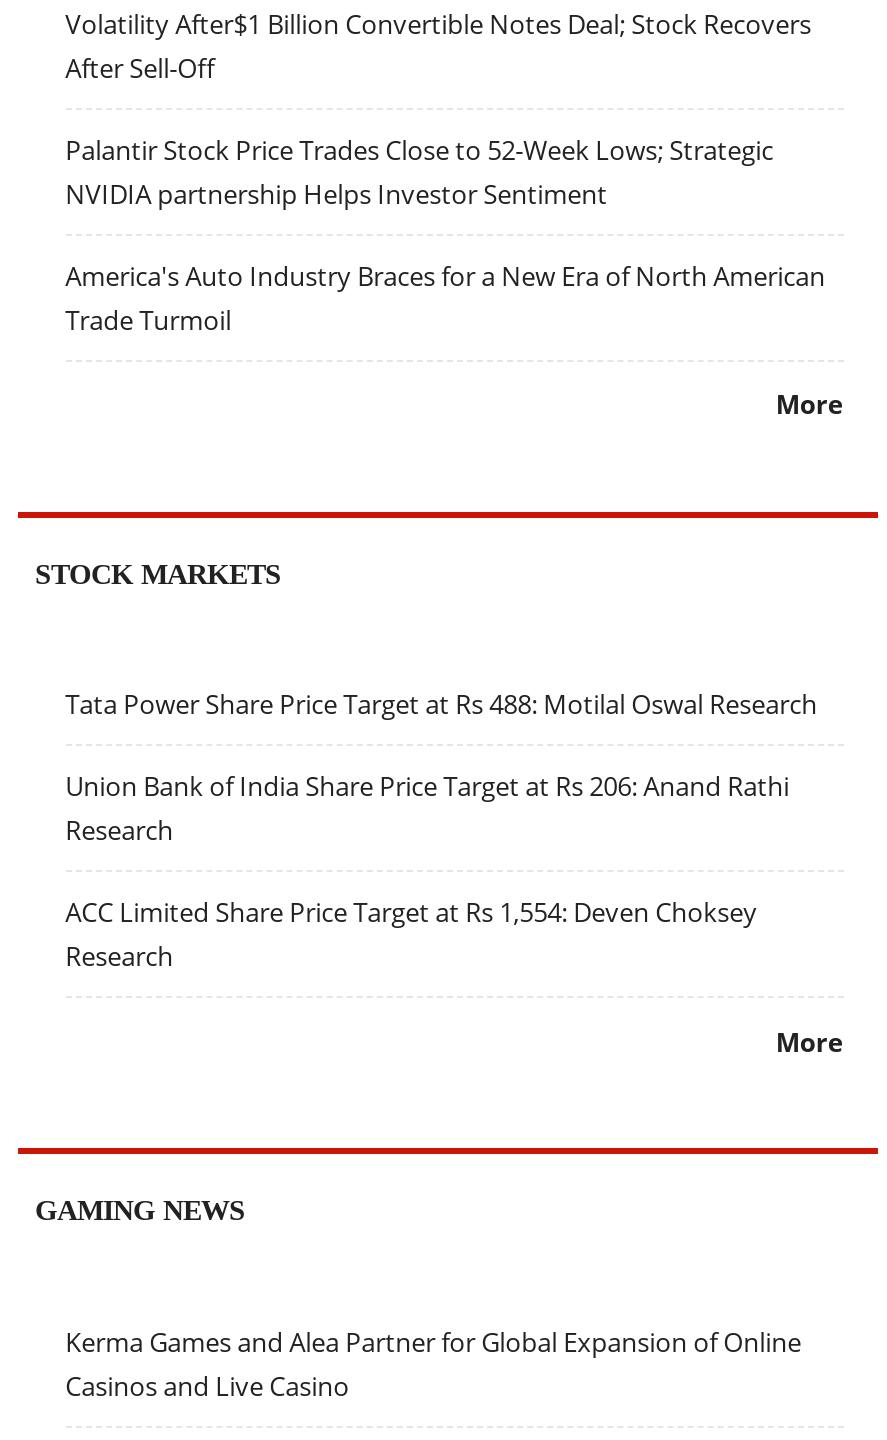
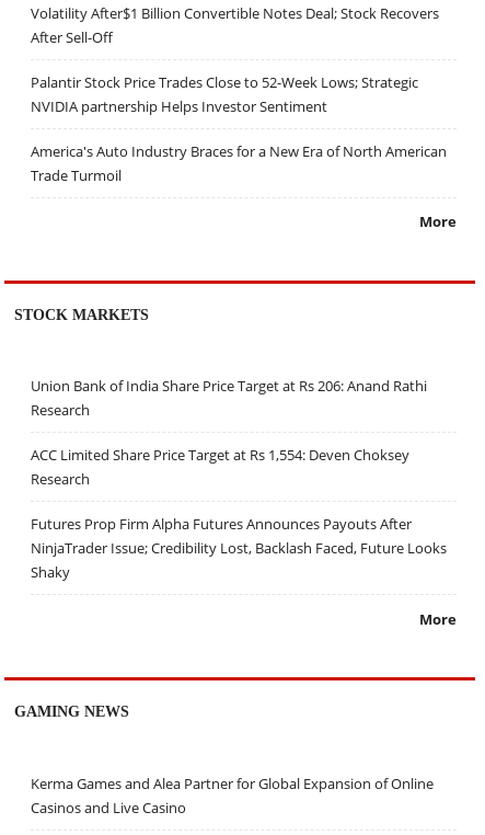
- Tata Power Share Price Target at Rs 488: Motilal Oswal Research

moved up: Union Bank of India Share Price Target at Rs 206: Anand Rathi | Research | ACC Limited Share Price Target at Rs 1,554: Deven Choksey | Research

+ Futures Prop Firm Alpha Futures Announces Payouts After
+ NinjaTrader Issue; Credibility Lost, Backlash Faced, Future Looks
+ Shaky
